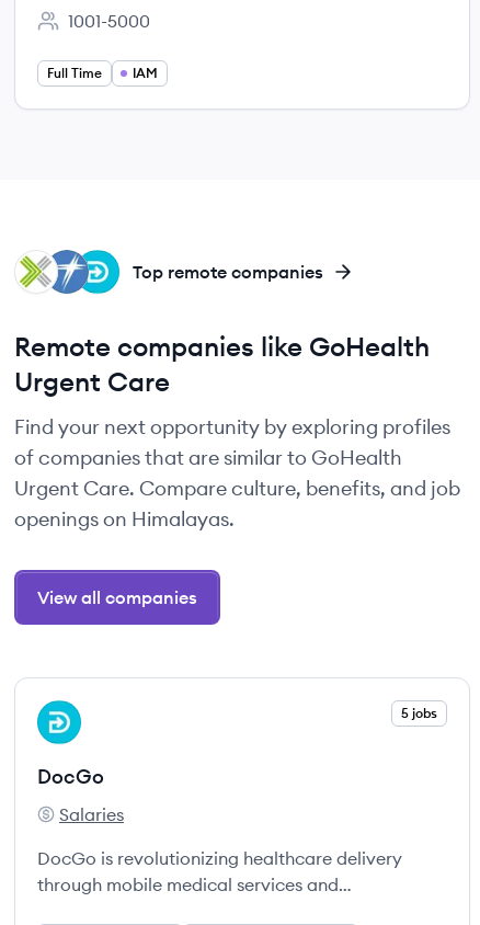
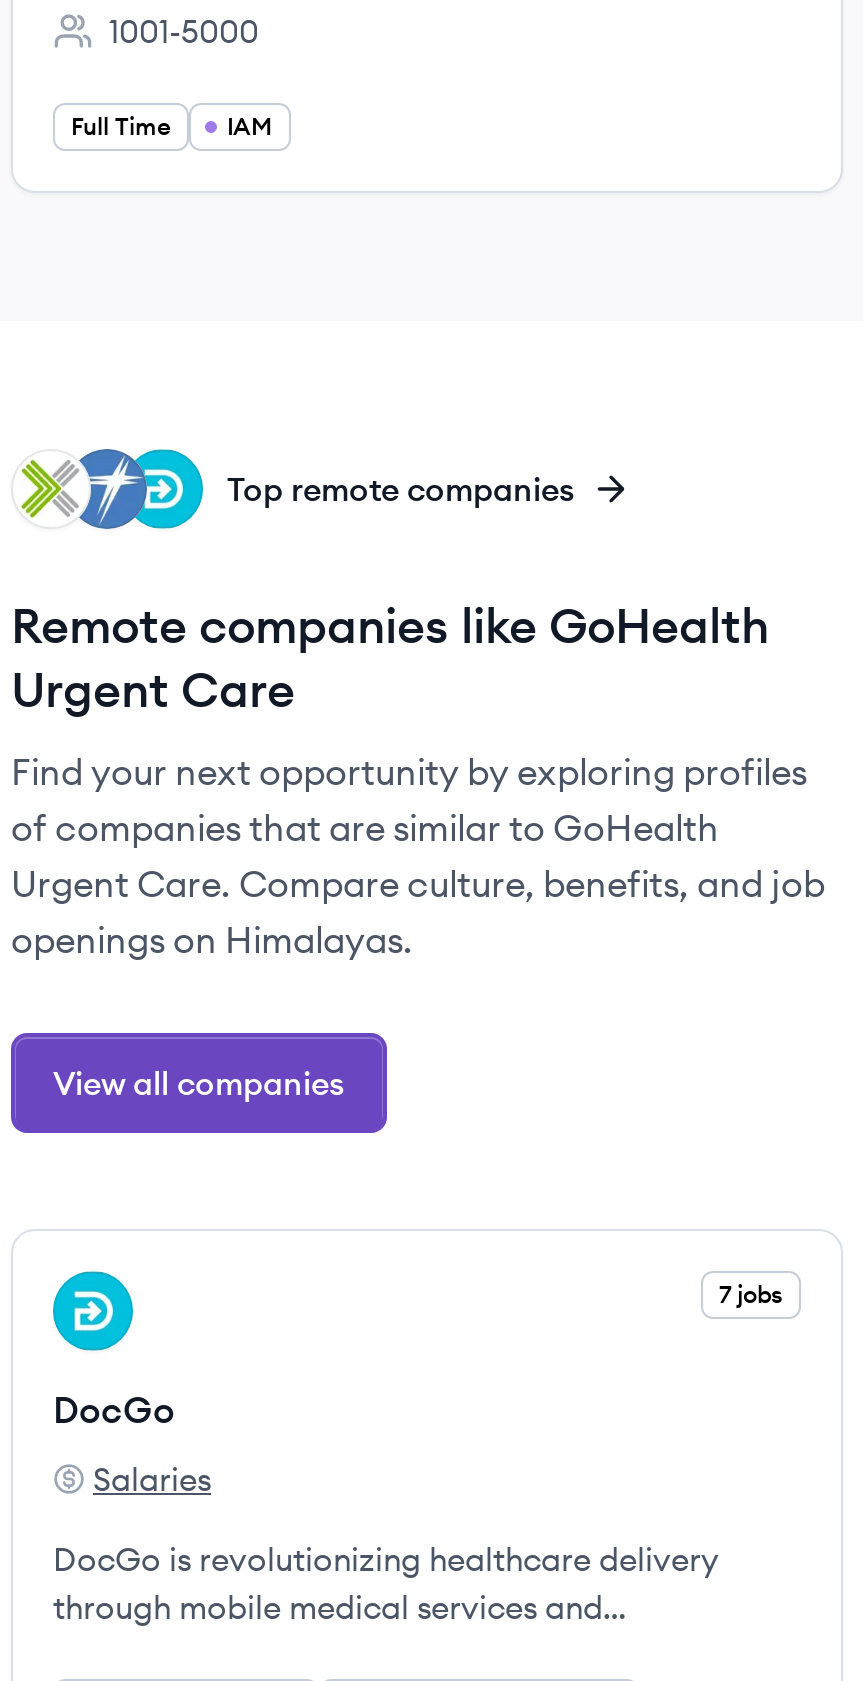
- 5 jobs
+ 7 jobs
